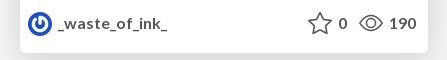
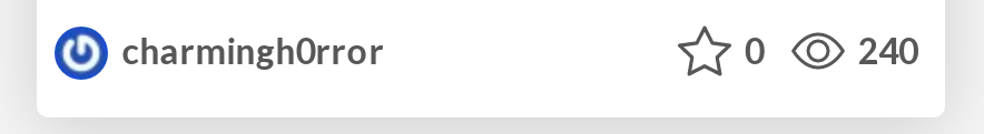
- _waste_of_ink_
+ charmingh0rror

- 190
+ 240
